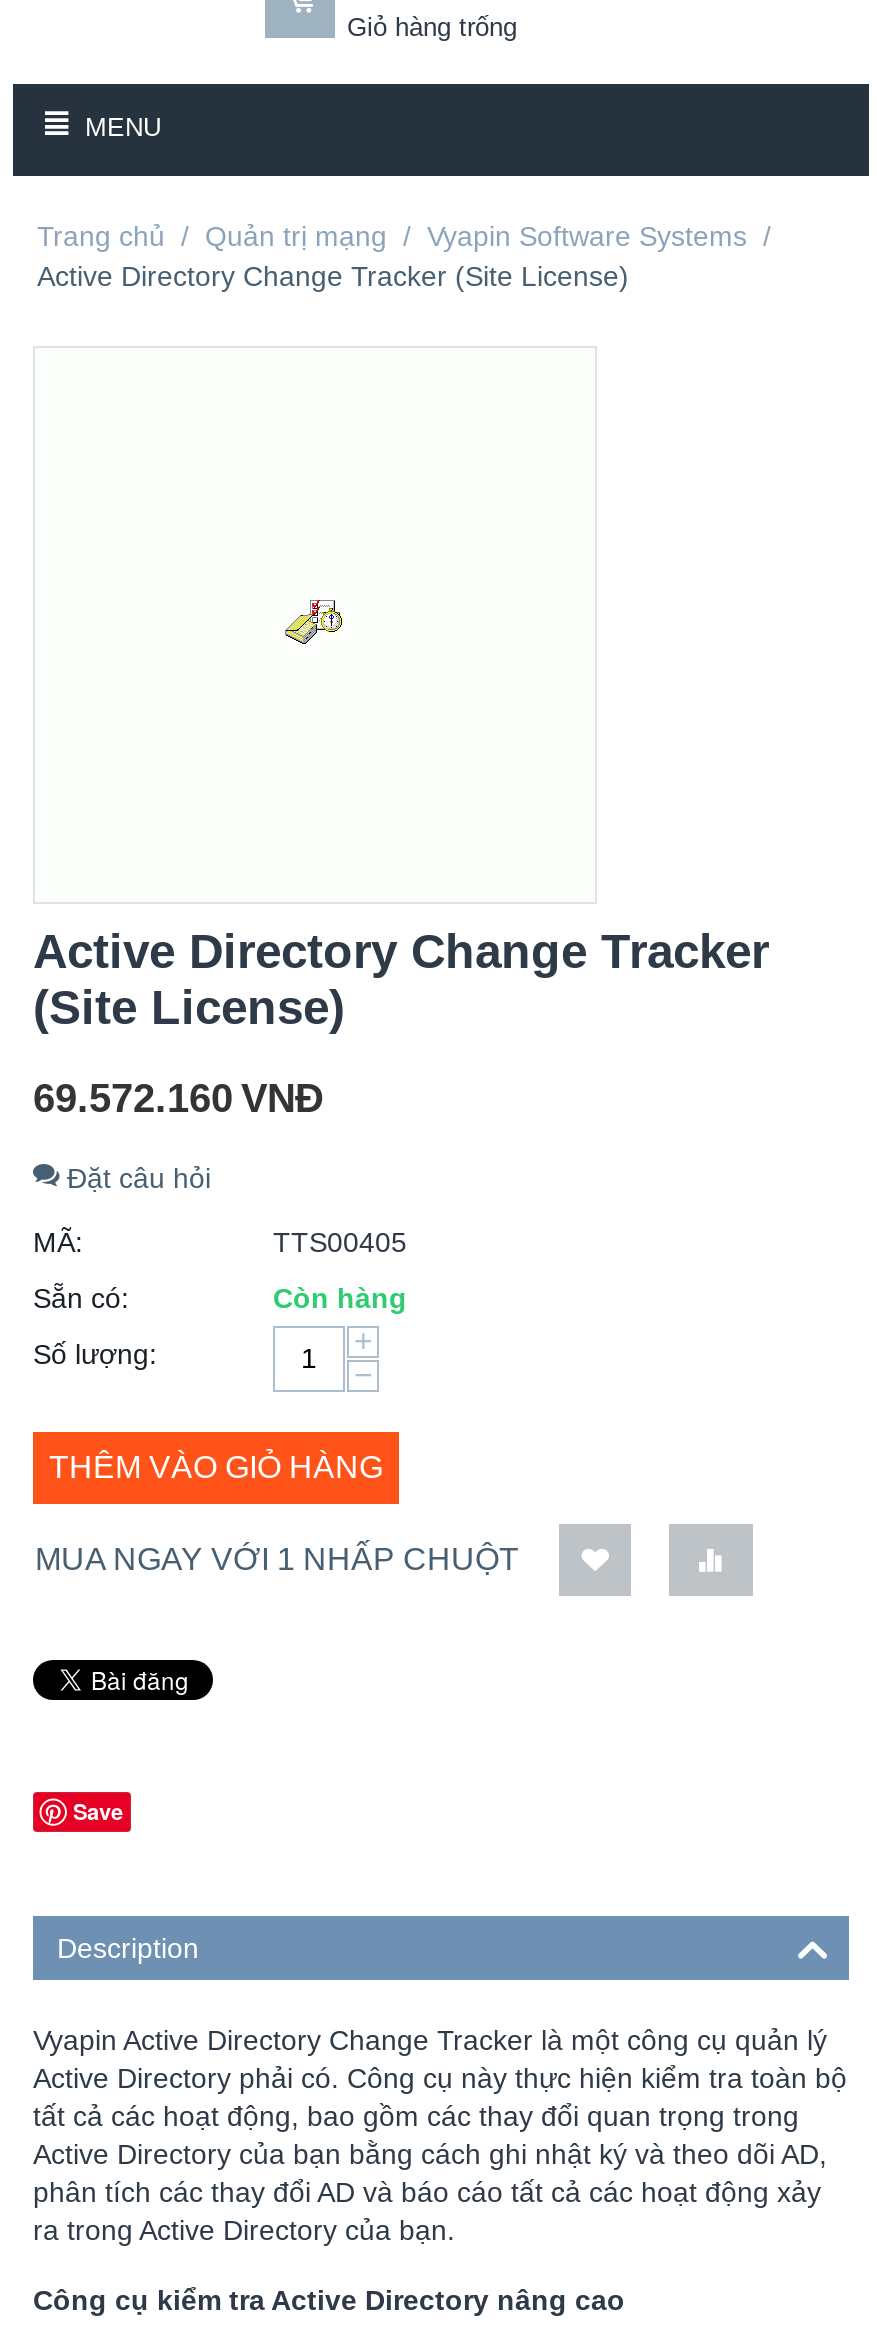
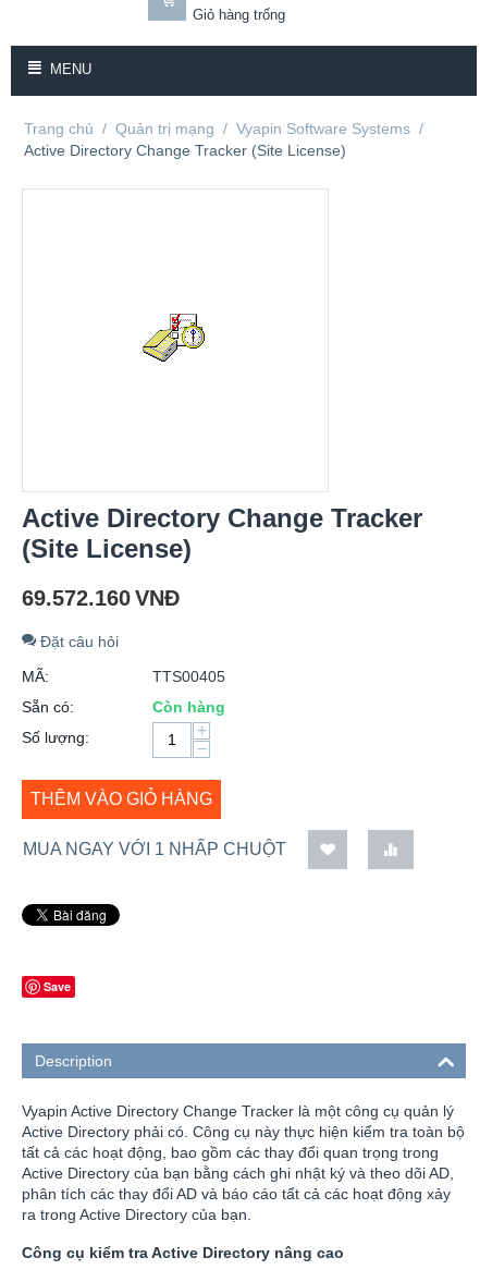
- [image]
+ [image]
